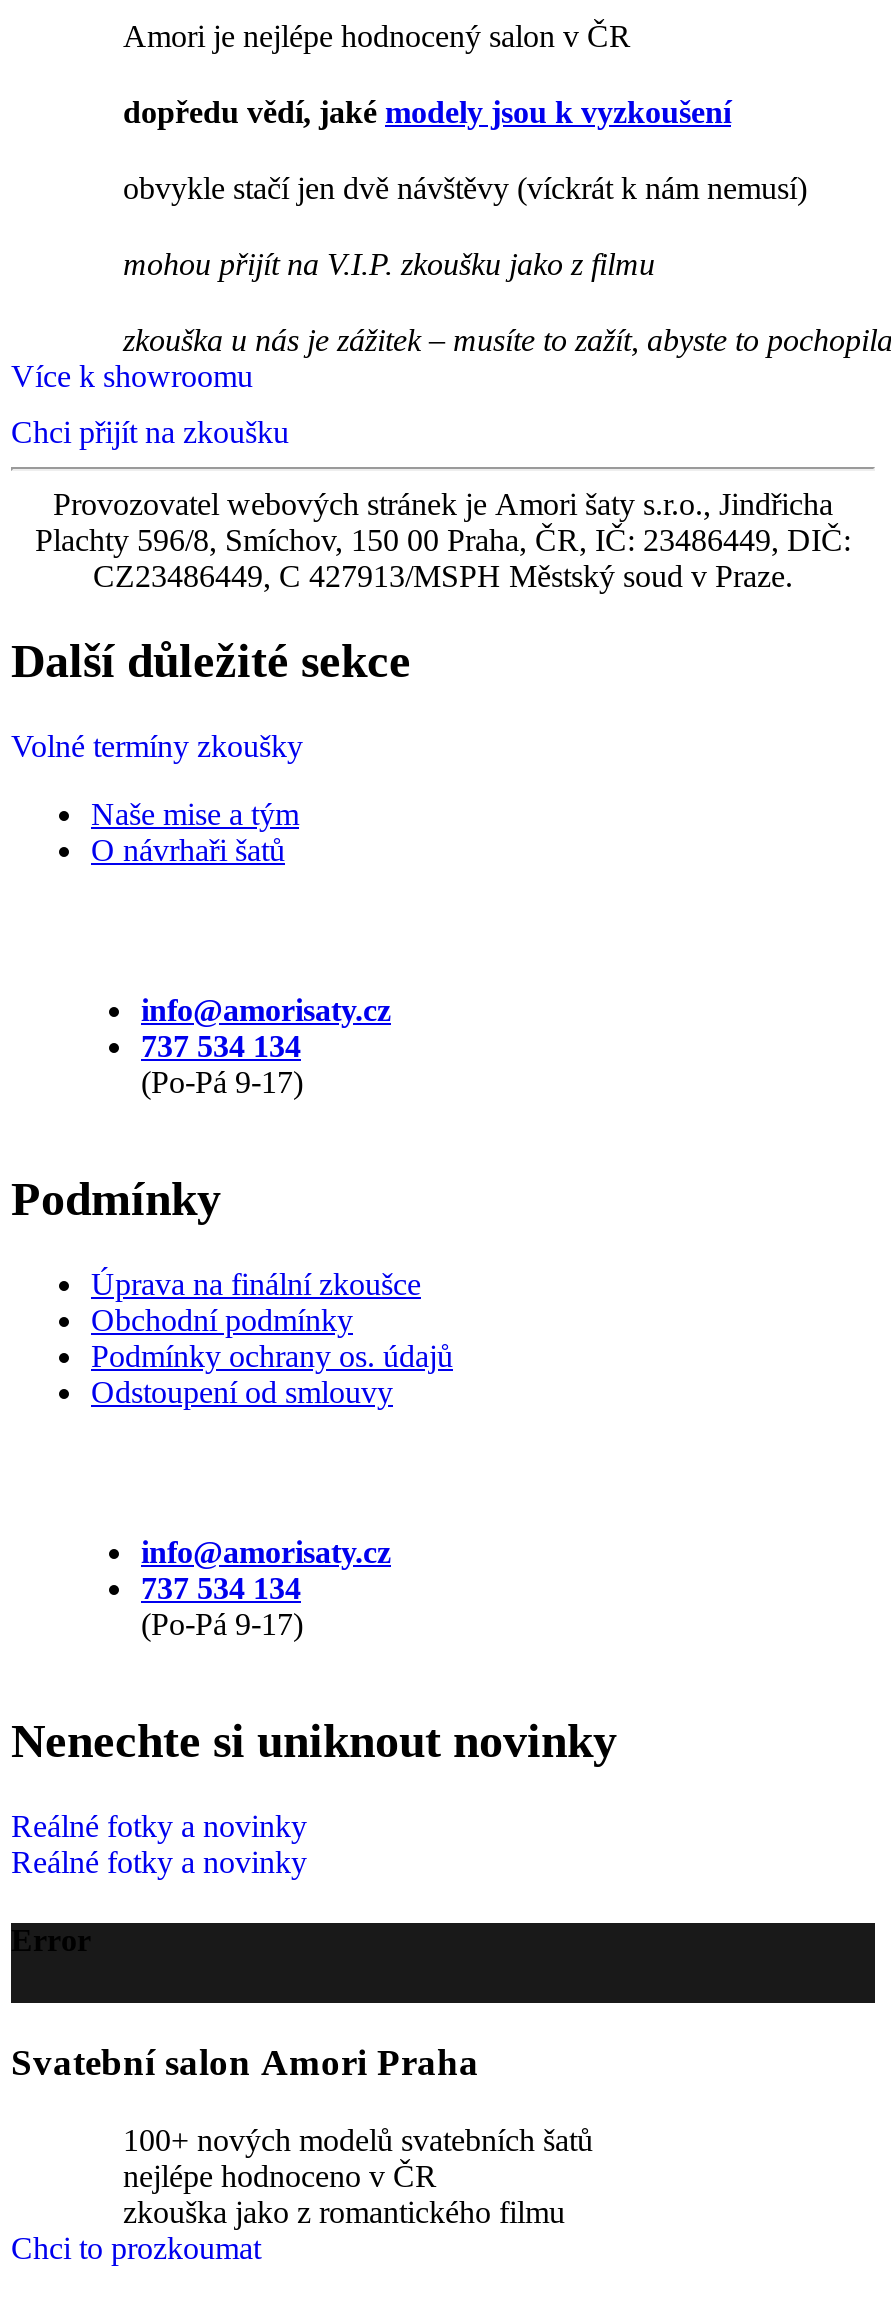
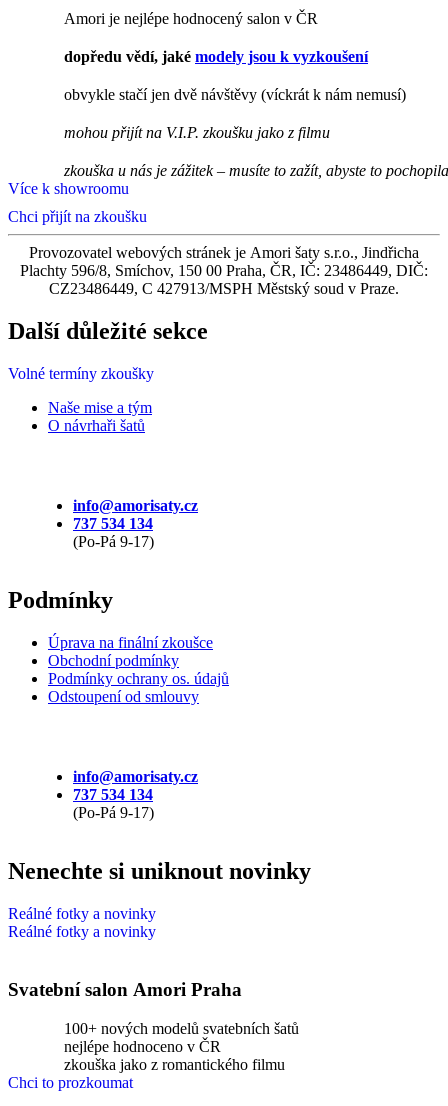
- Error
